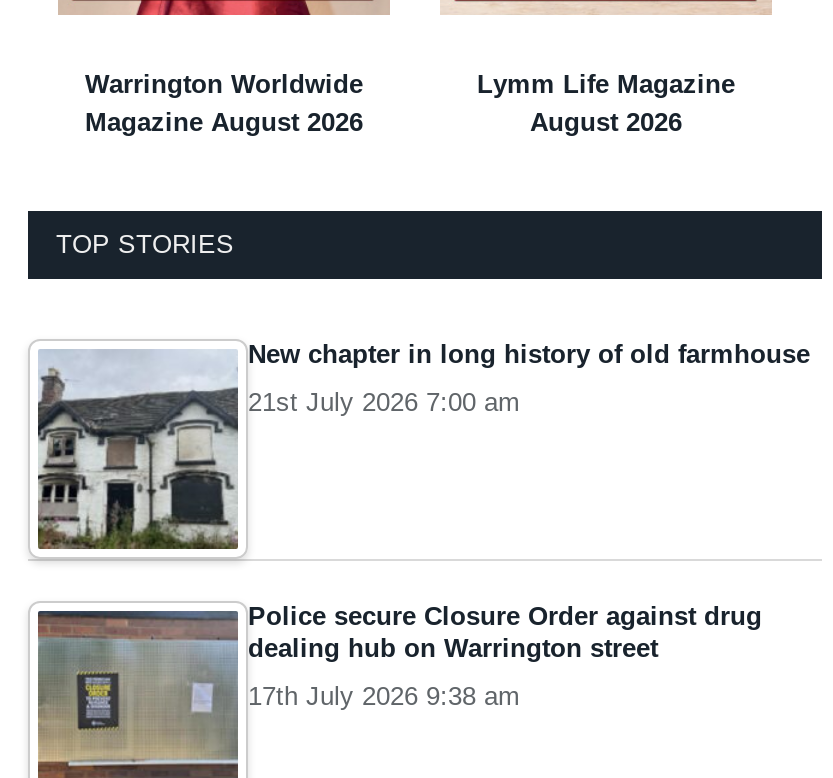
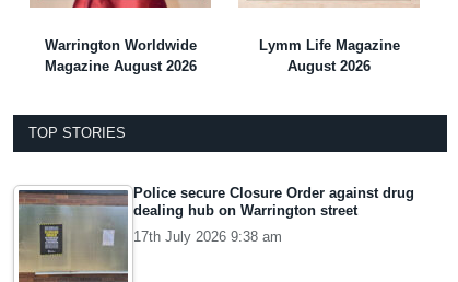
- [image]
- New chapter in long history of old farmhouse
- 21st July 2026 7:00 am
